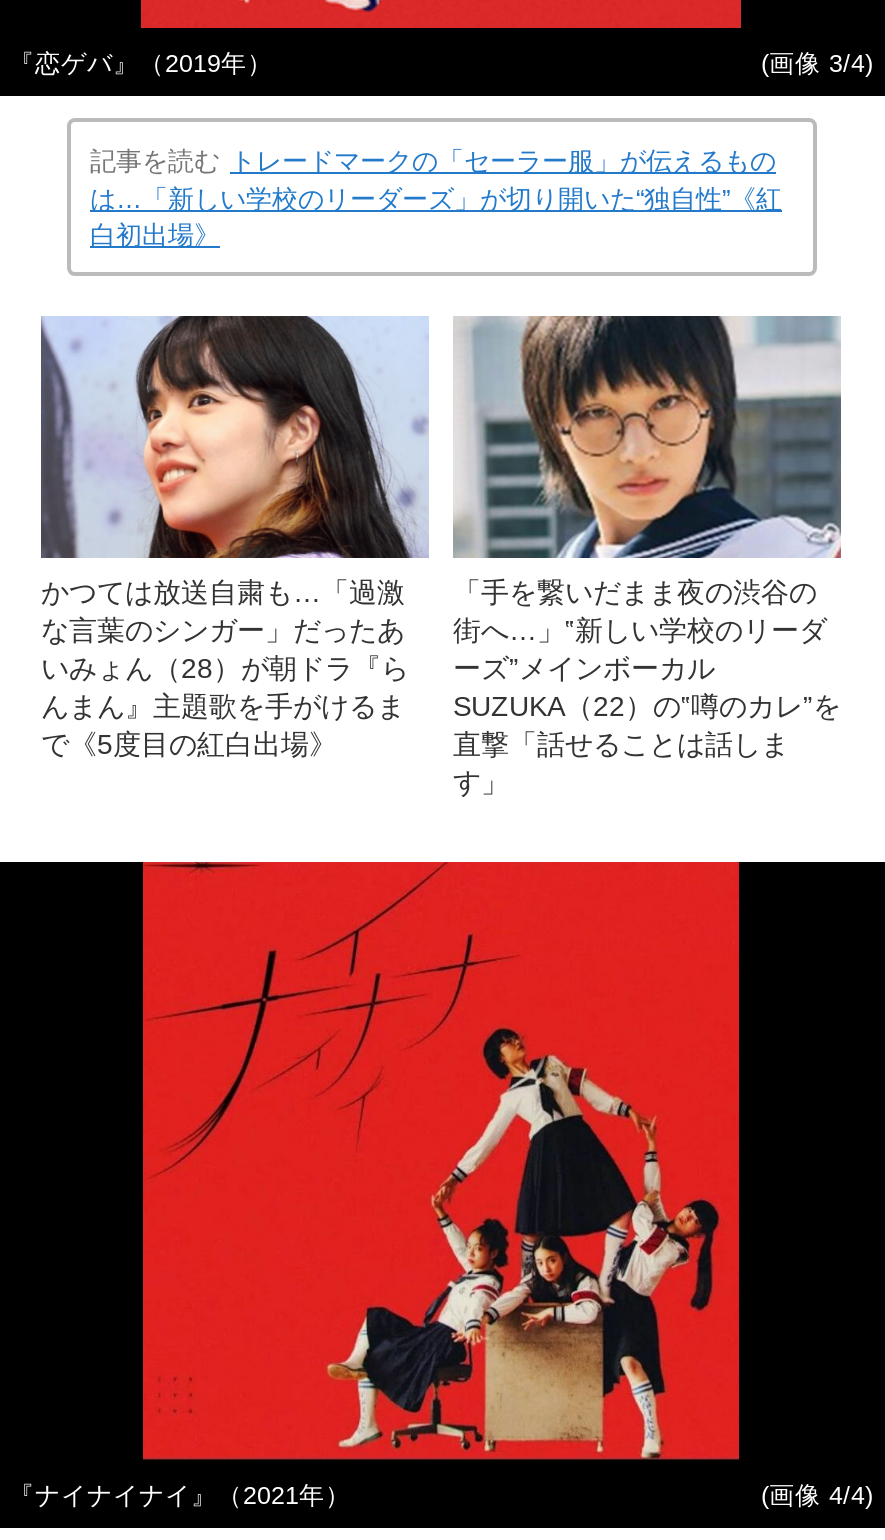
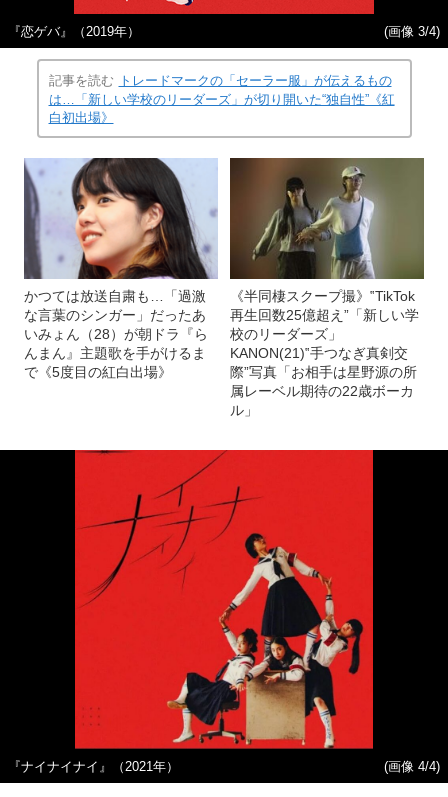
- [image]
- 「手を繋いだまま夜の渋谷の
- 街へ…」‟新しい学校のリーダ
- ーズ”メインボーカル
- SUZUKA（22）の‟噂のカレ”を
- 直撃「話せることは話しま
- す」
+ [image]
+ 《半同棲スクープ撮》‟TikTok
+ 再生回数25億超え”「新しい学
+ 校のリーダーズ」
+ KANON(21)‟手つなぎ真剣交
+ 際”写真「お相手は星野源の所
+ 属レーベル期待の22歳ボーカ
+ ル」
